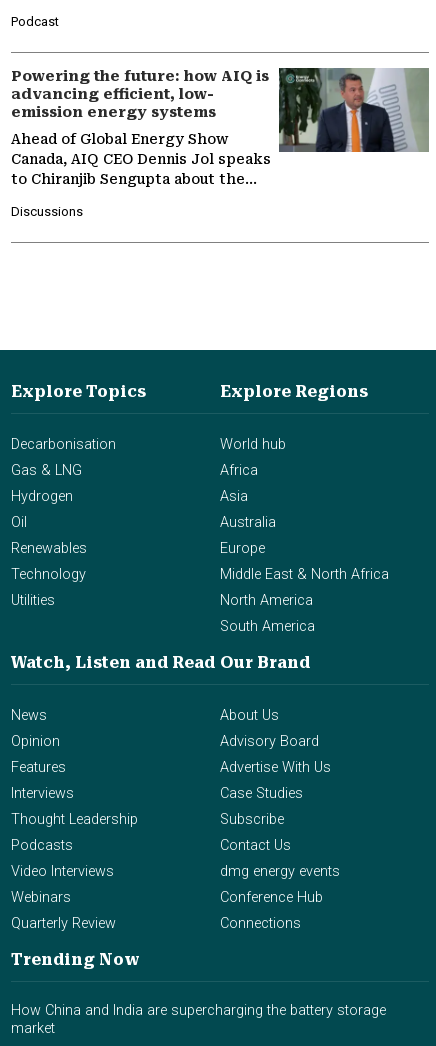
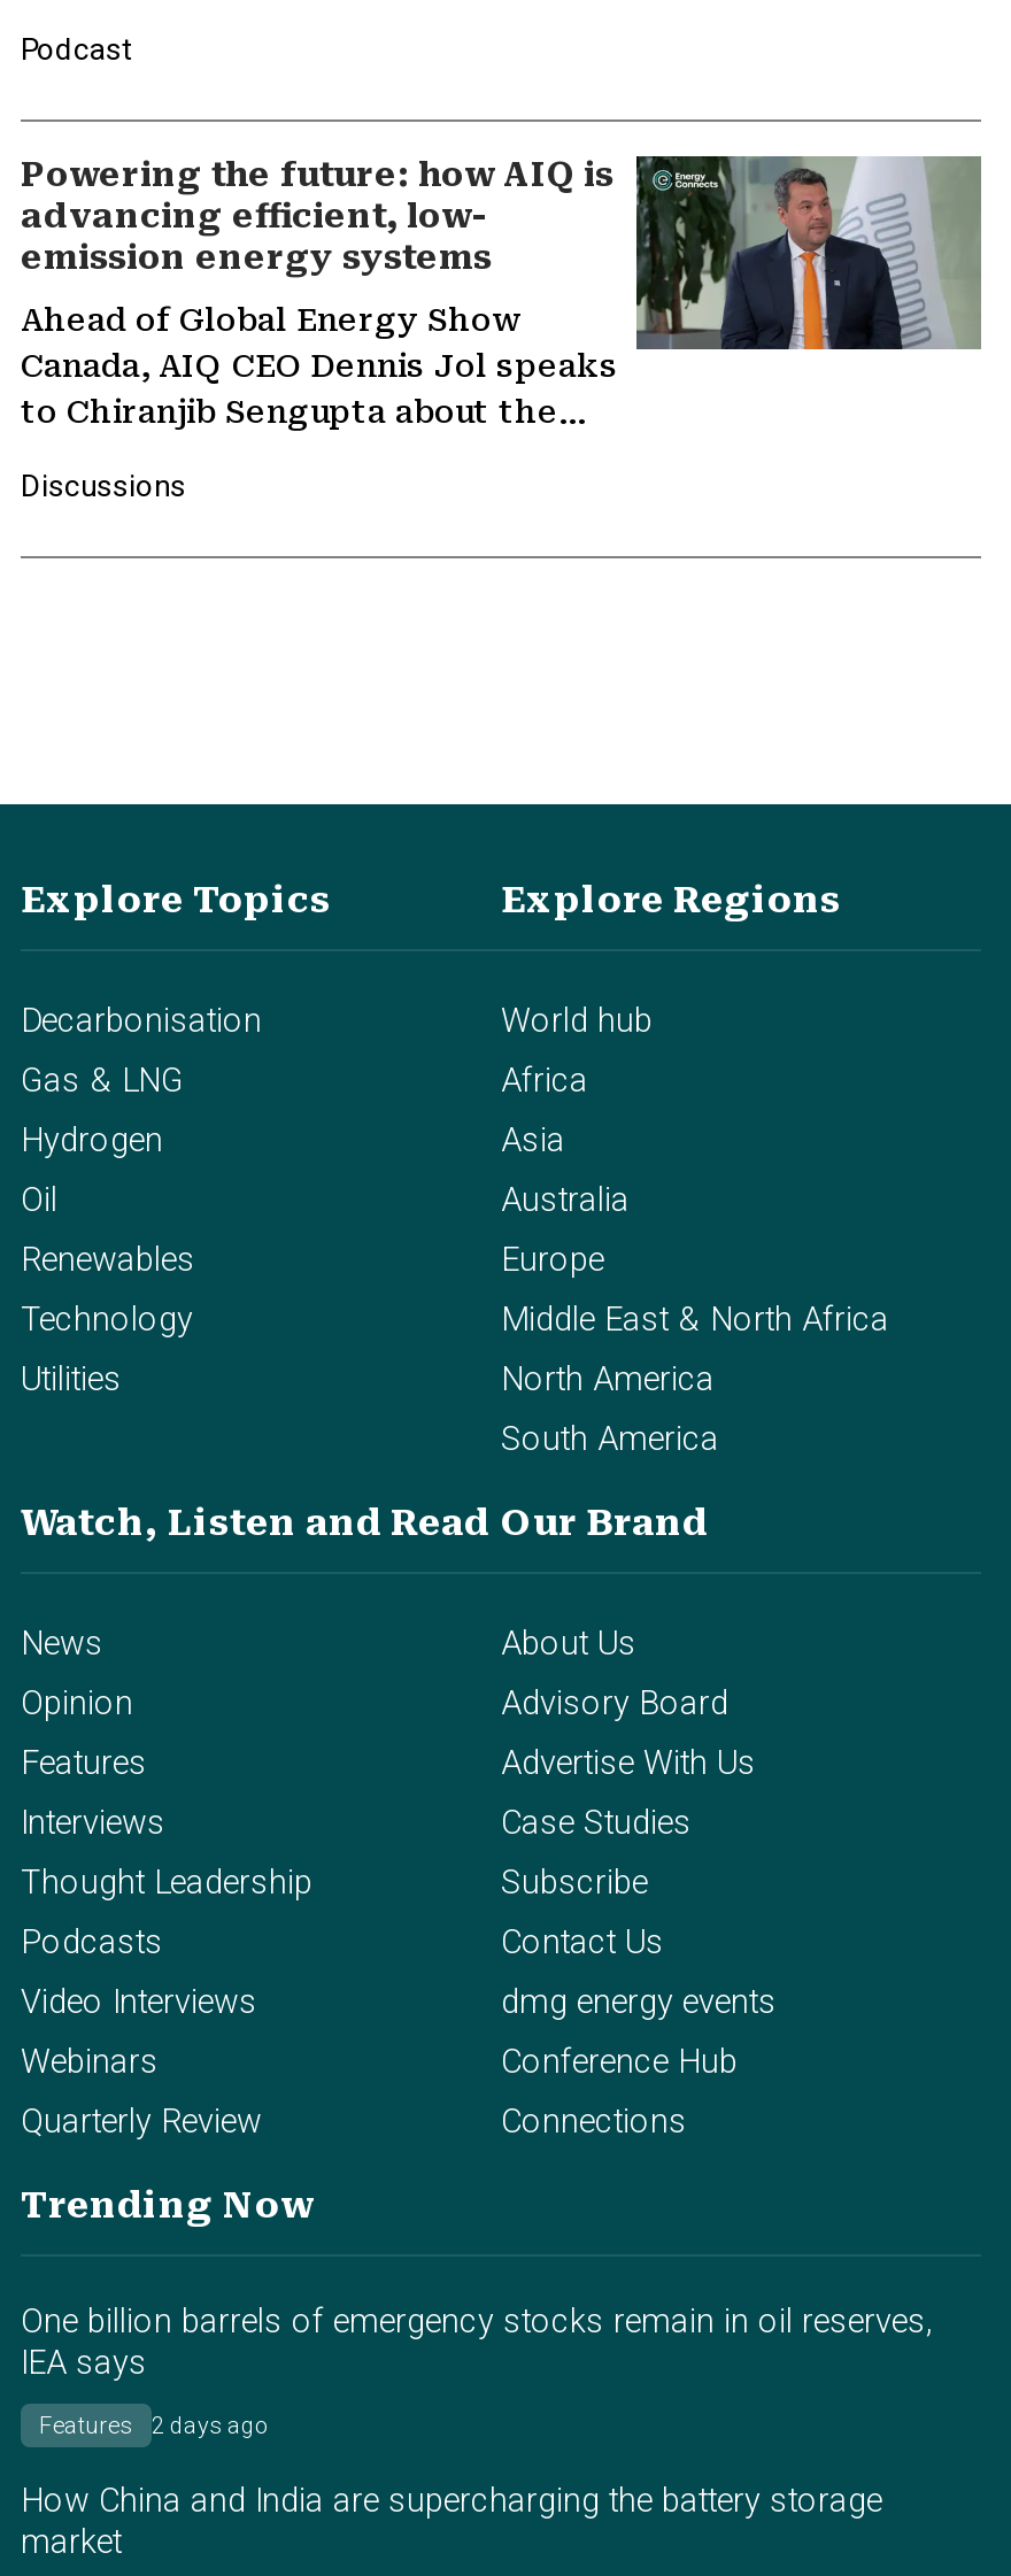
+ One billion barrels of emergency stocks remain in oil reserves,
+ IEA says
+ Features
+ 2 days ago
